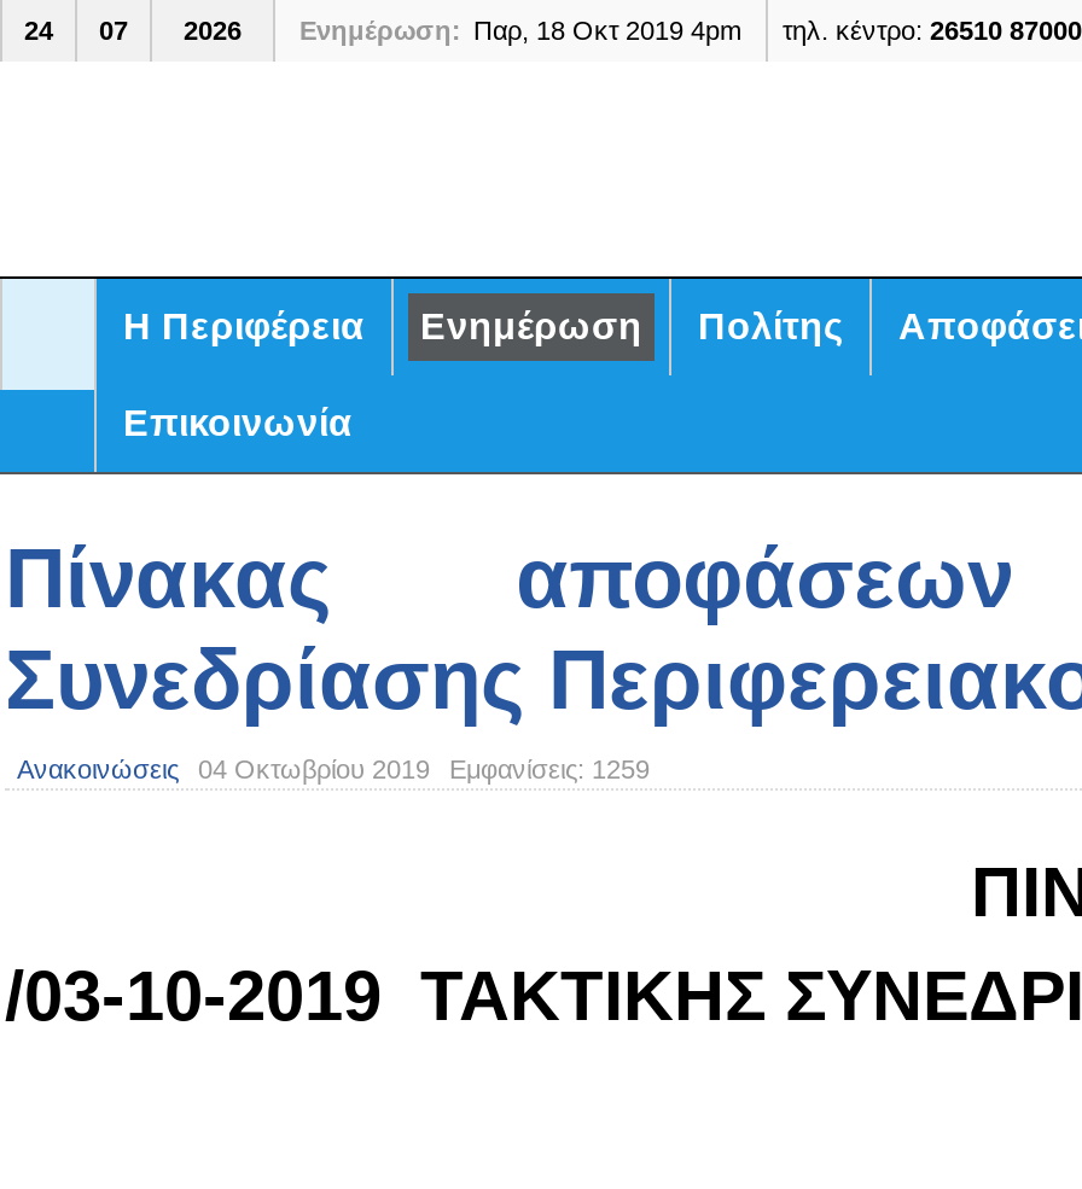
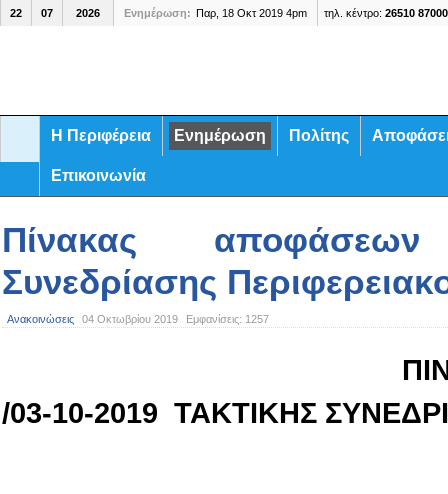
- 24 07 2026 Ενημέρωση: Παρ, 18 Οκτ 2019 4pm τηλ. κέντρο: 26510 87000
+ 22 07 2026 Ενημέρωση: Παρ, 18 Οκτ 2019 4pm τηλ. κέντρο: 26510 87000

- Ανακοινώσεις 04 Οκτωβρίου 2019 Εμφανίσεις: 1259
+ Ανακοινώσεις 04 Οκτωβρίου 2019 Εμφανίσεις: 1257
